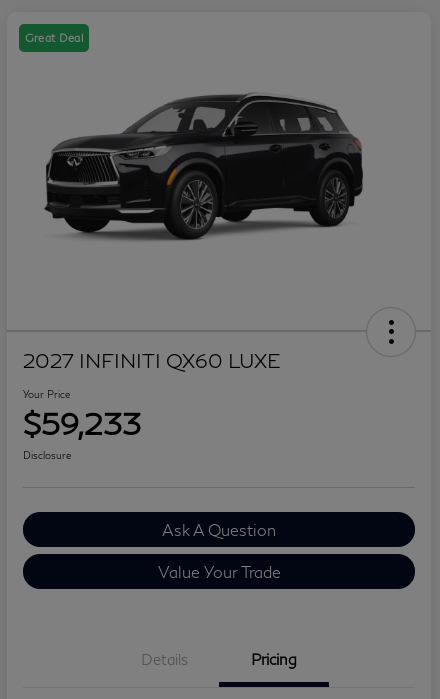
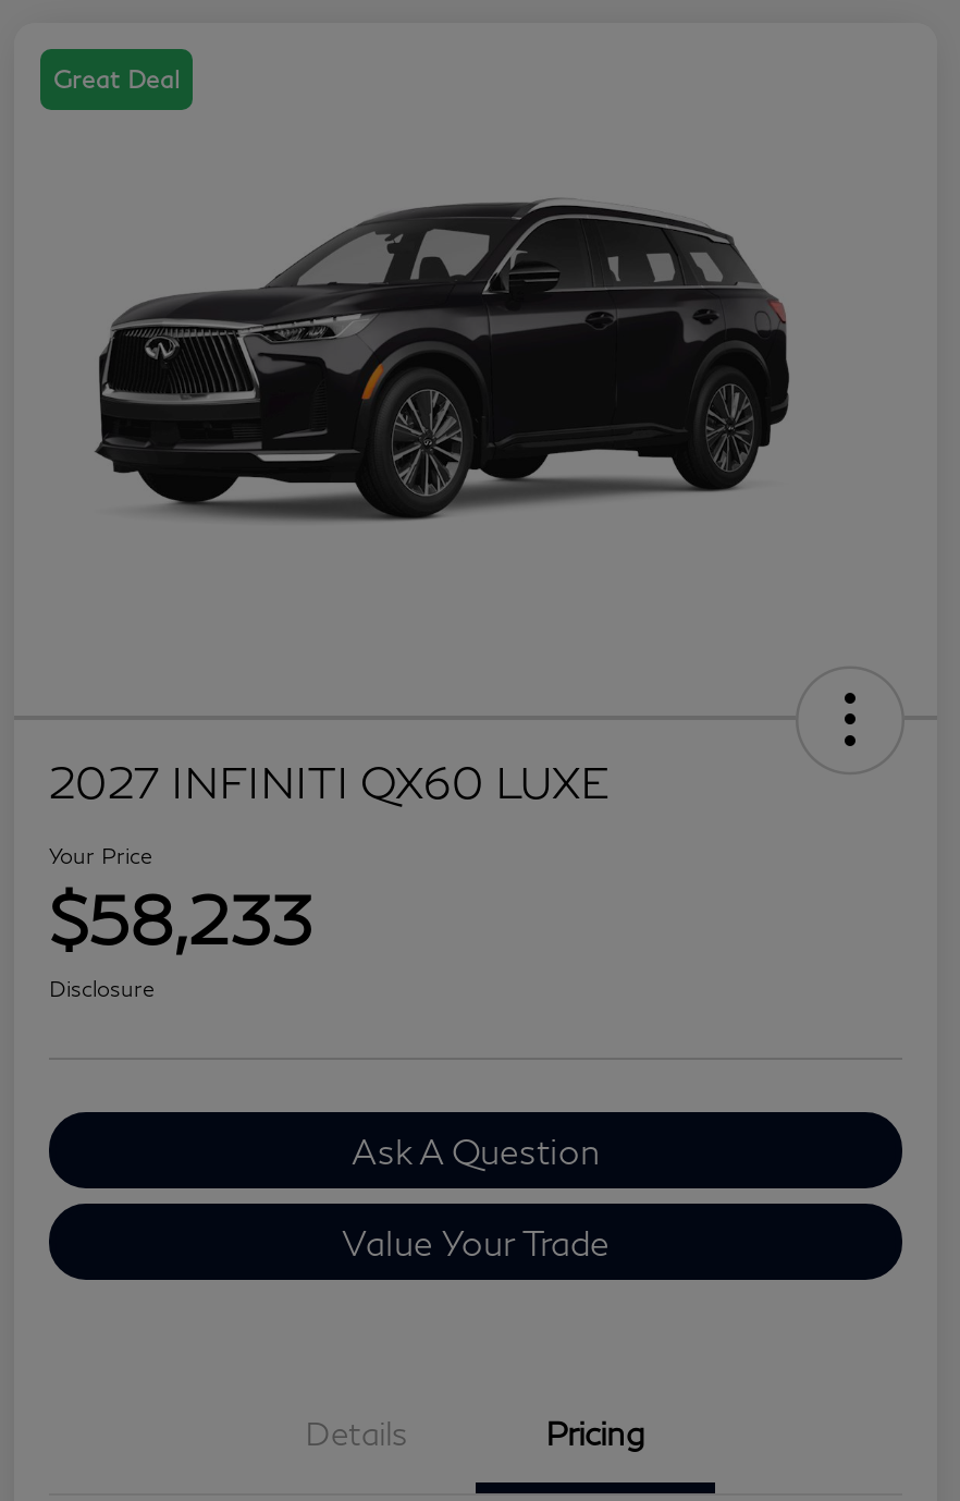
- $59,233
+ $58,233
